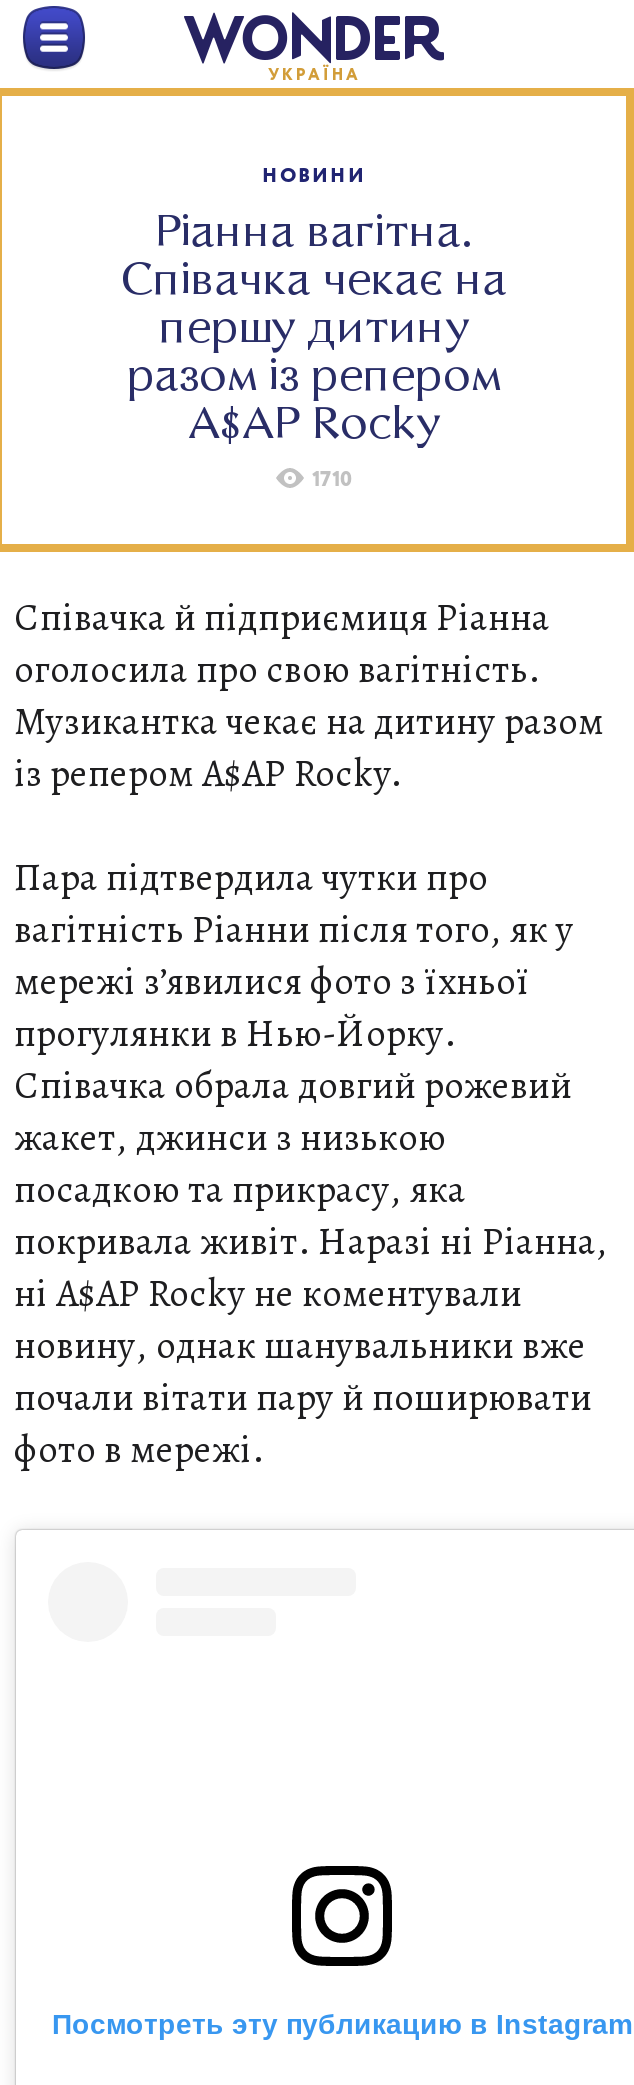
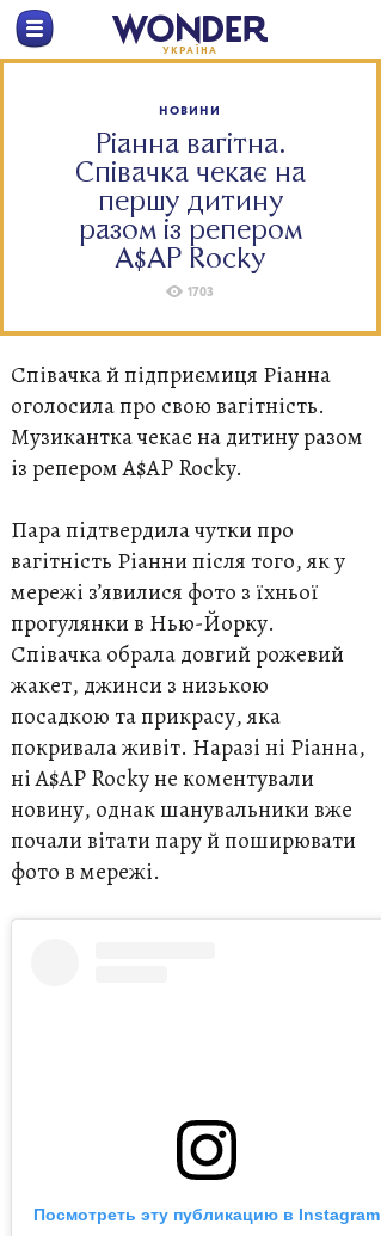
- 1710
+ 1703
